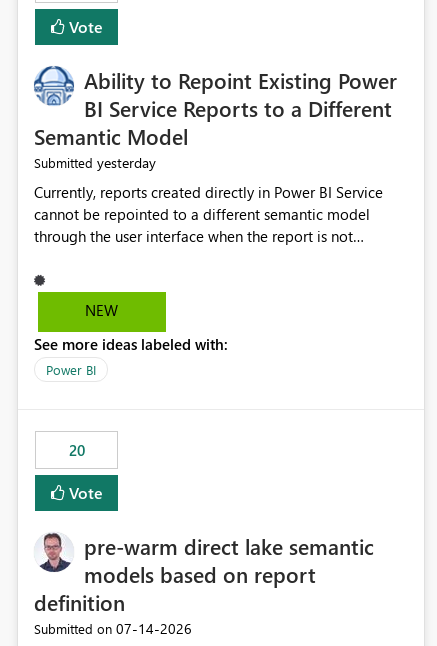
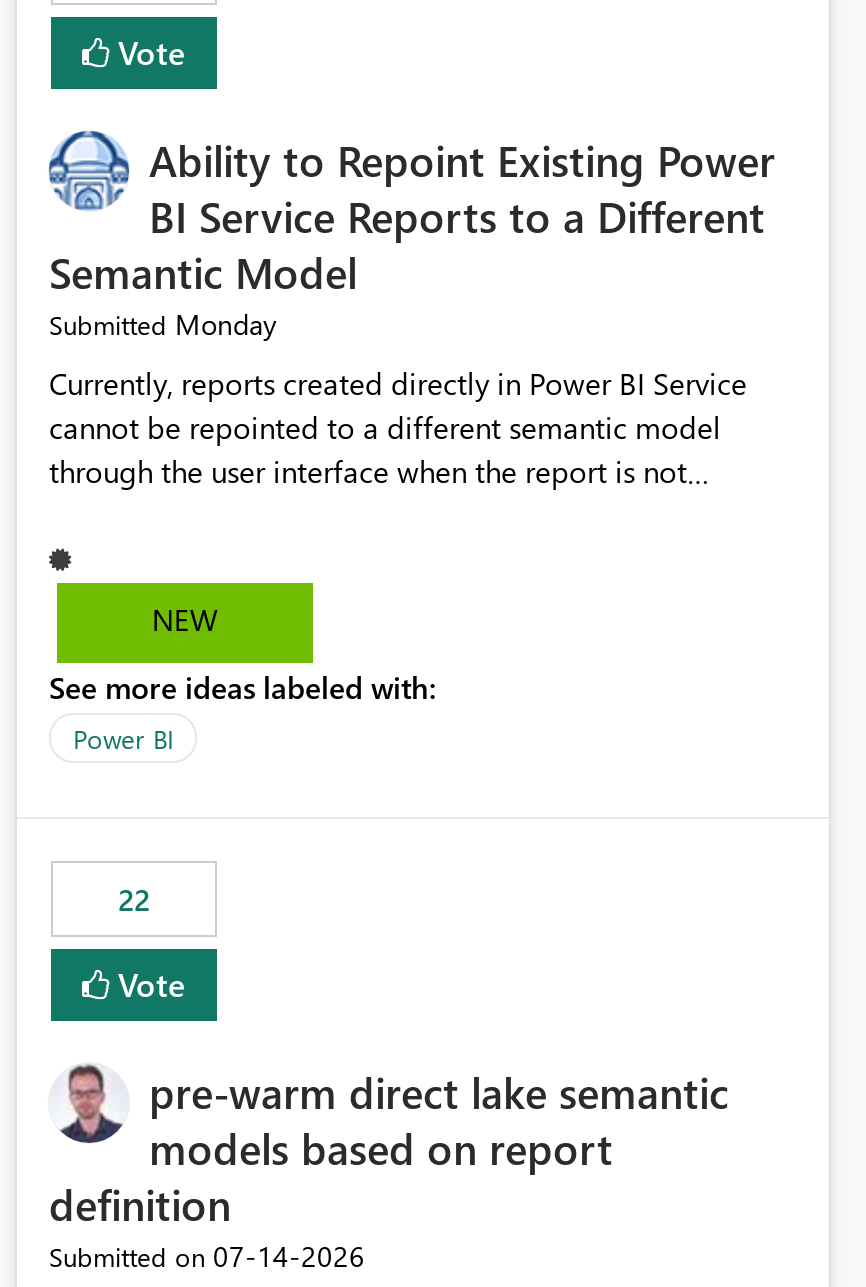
- Submitted yesterday
+ Submitted Monday

- 20
+ 22
